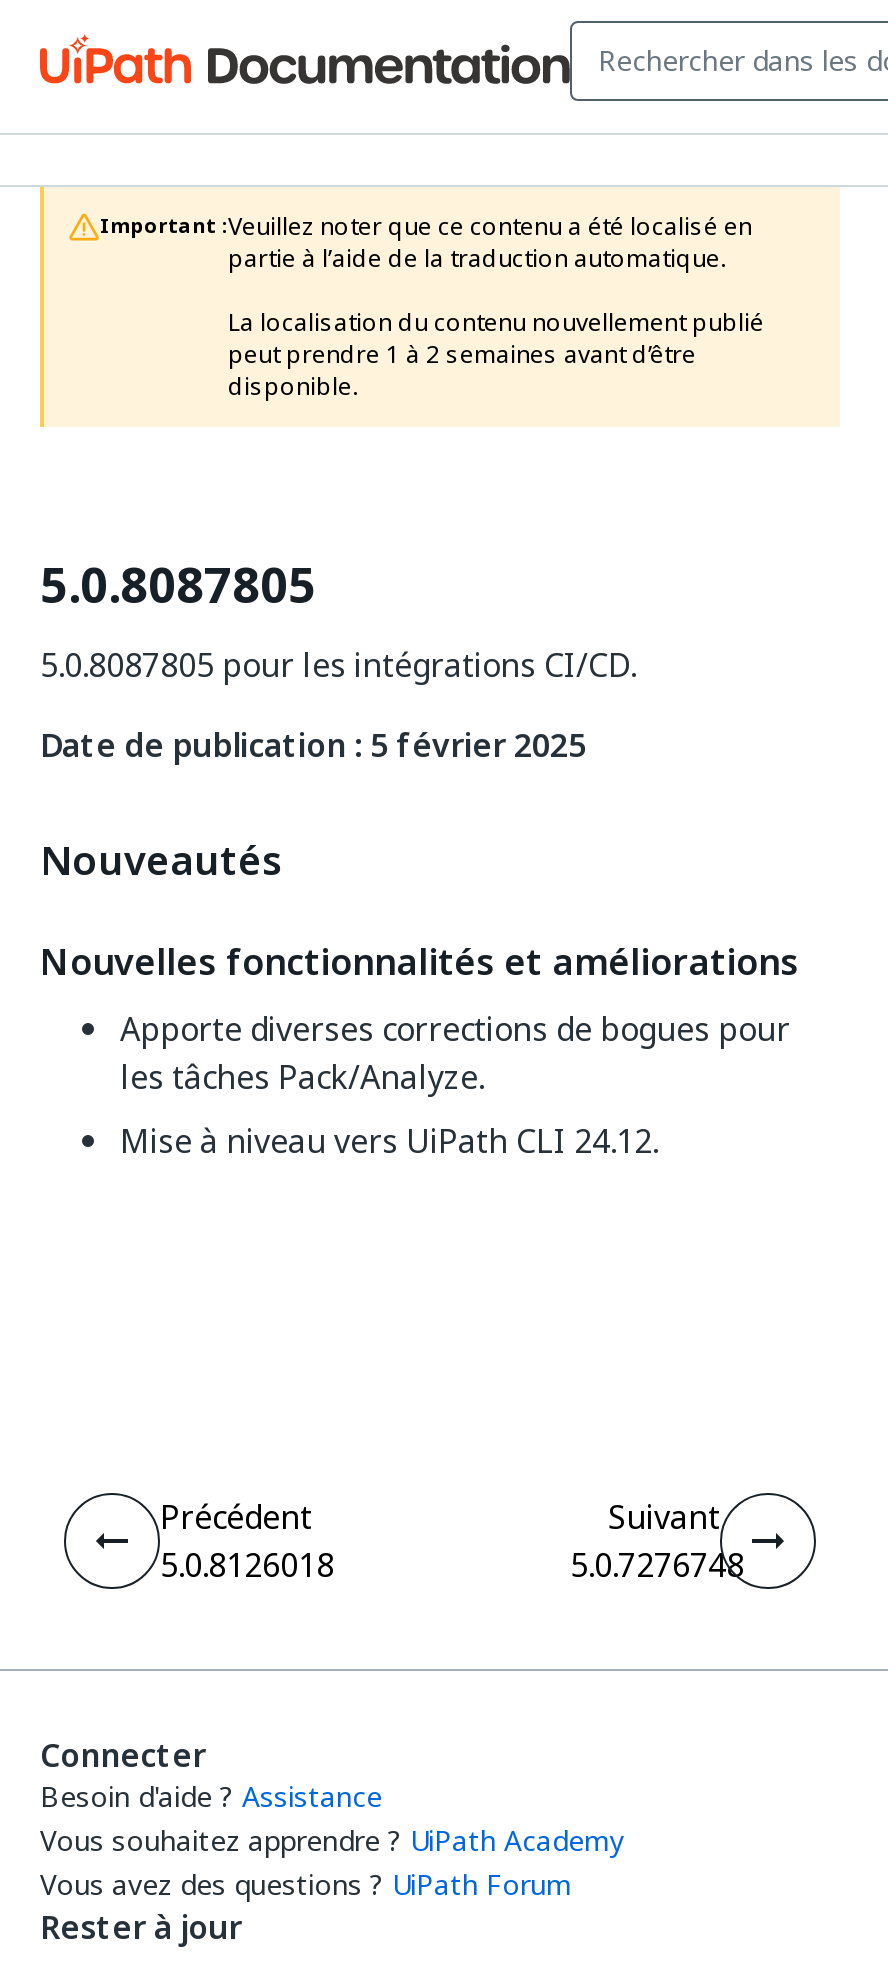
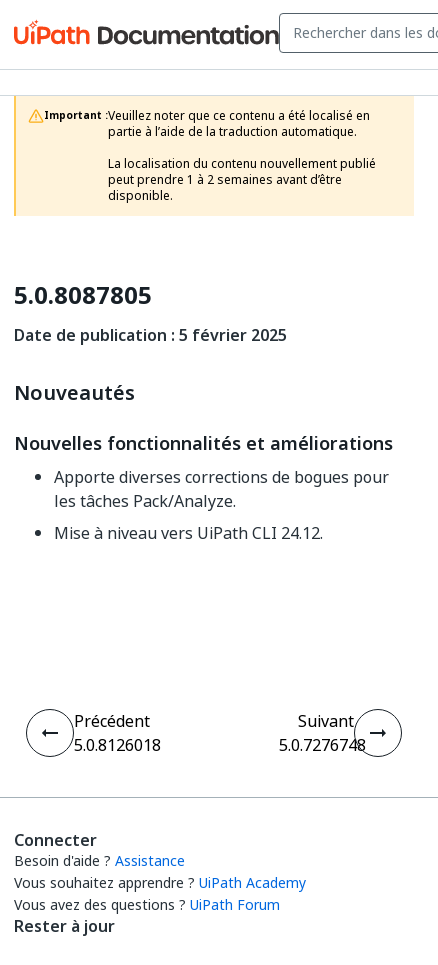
- 5.0.8087805 pour les intégrations CI/CD.
